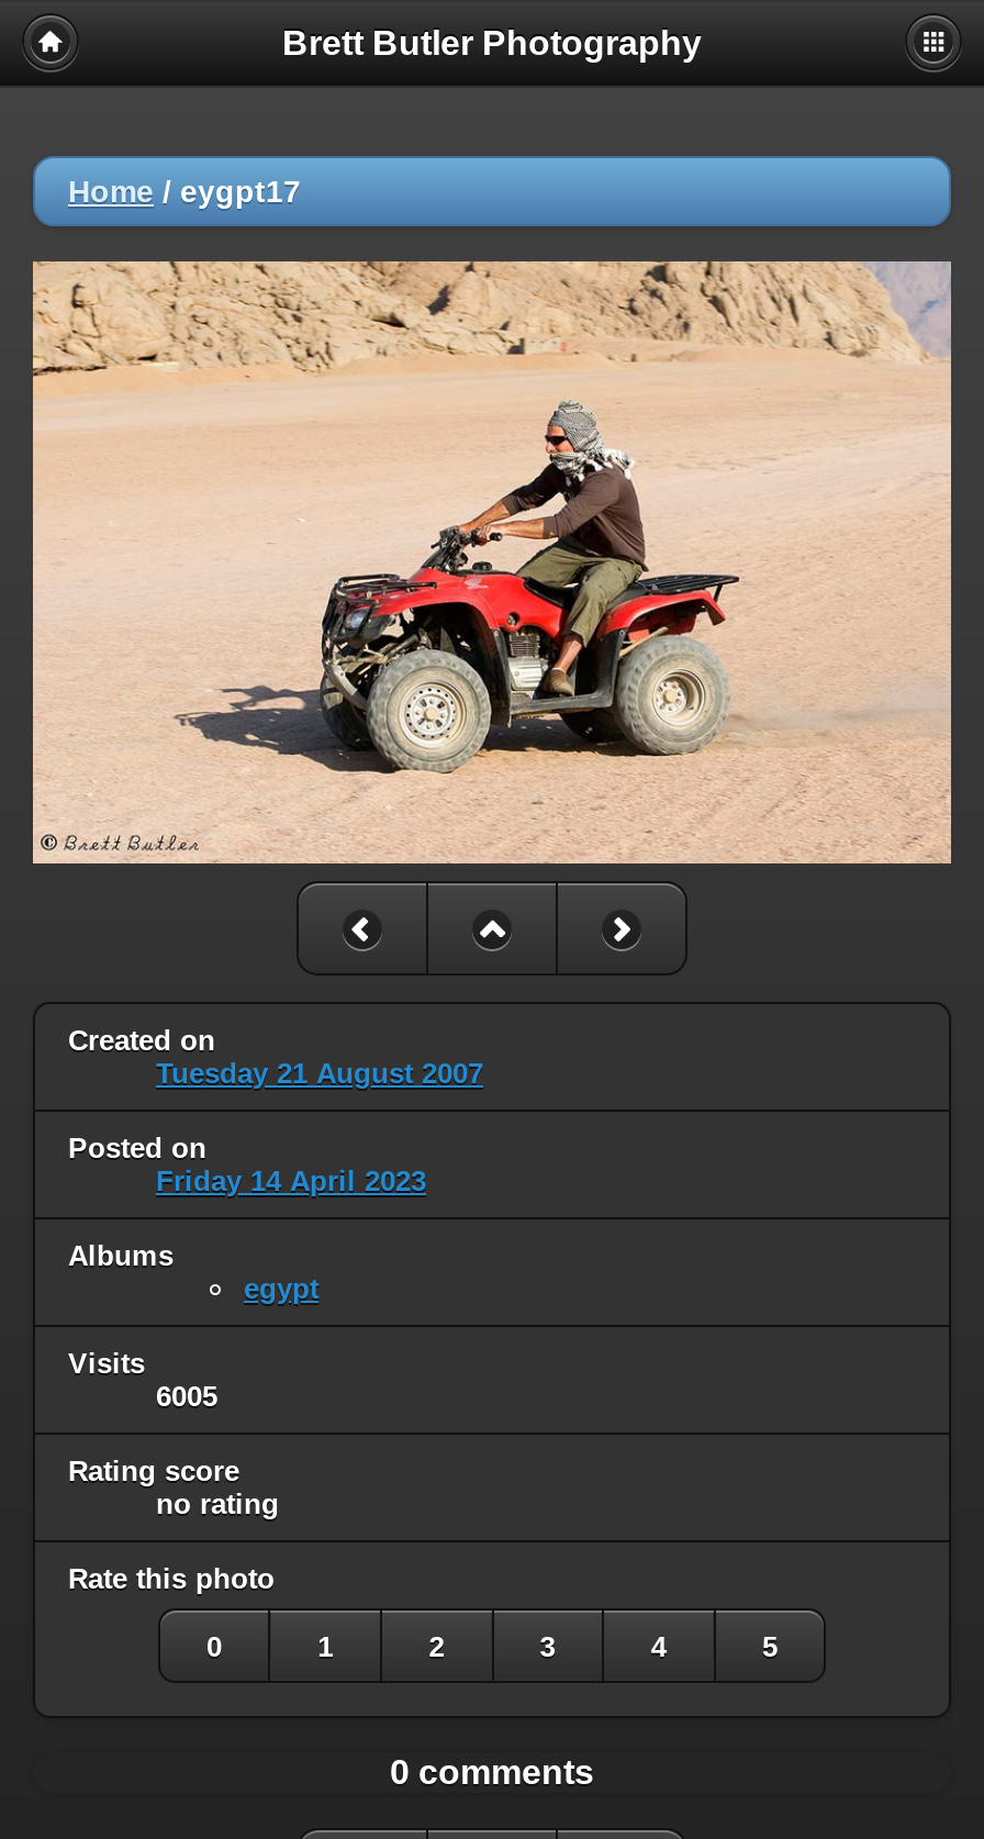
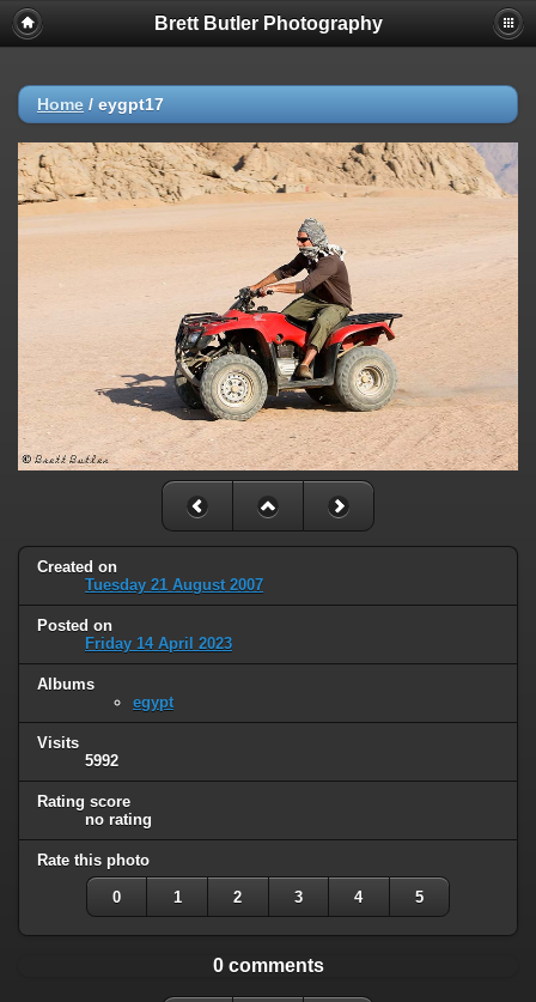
- 6005
+ 5992
